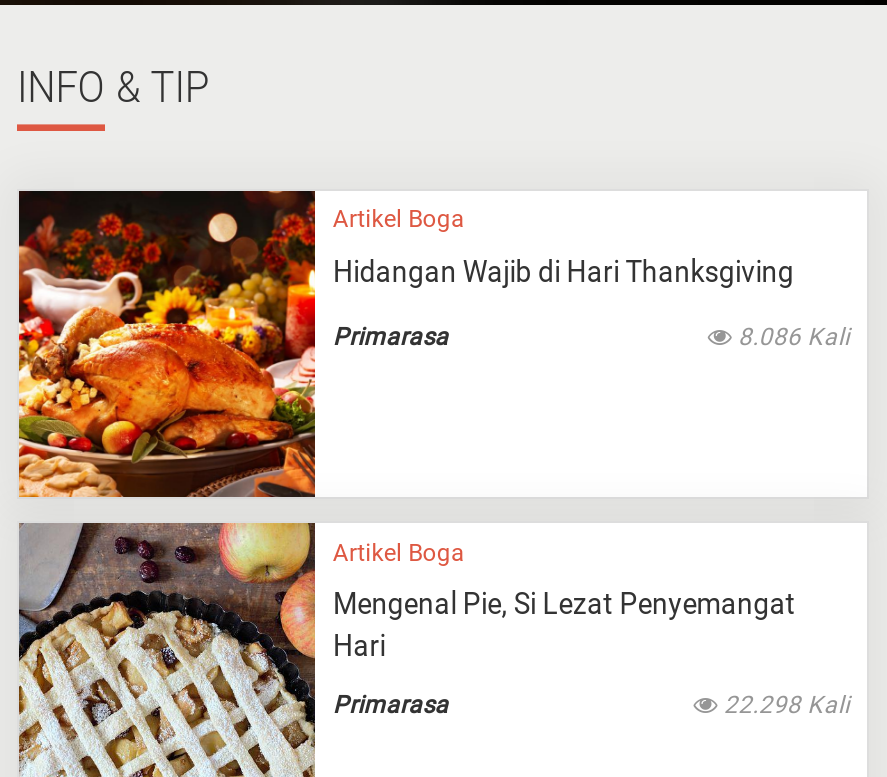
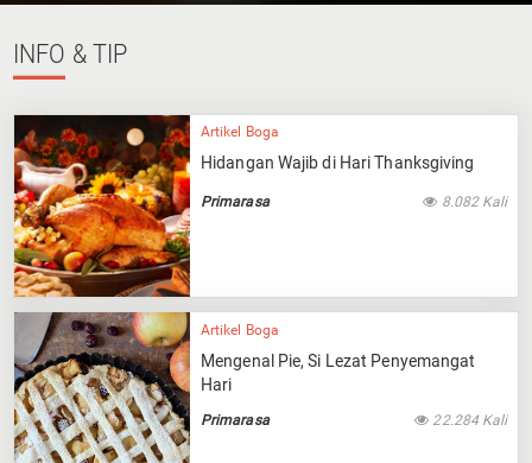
- 8.086 Kali
+ 8.082 Kali

- 22.298 Kali
+ 22.284 Kali
